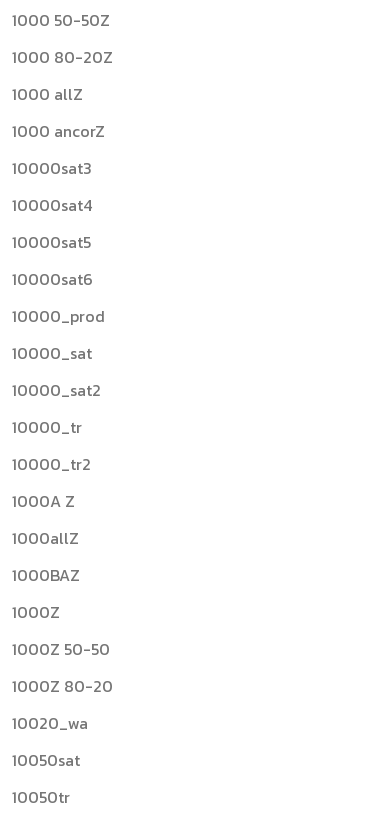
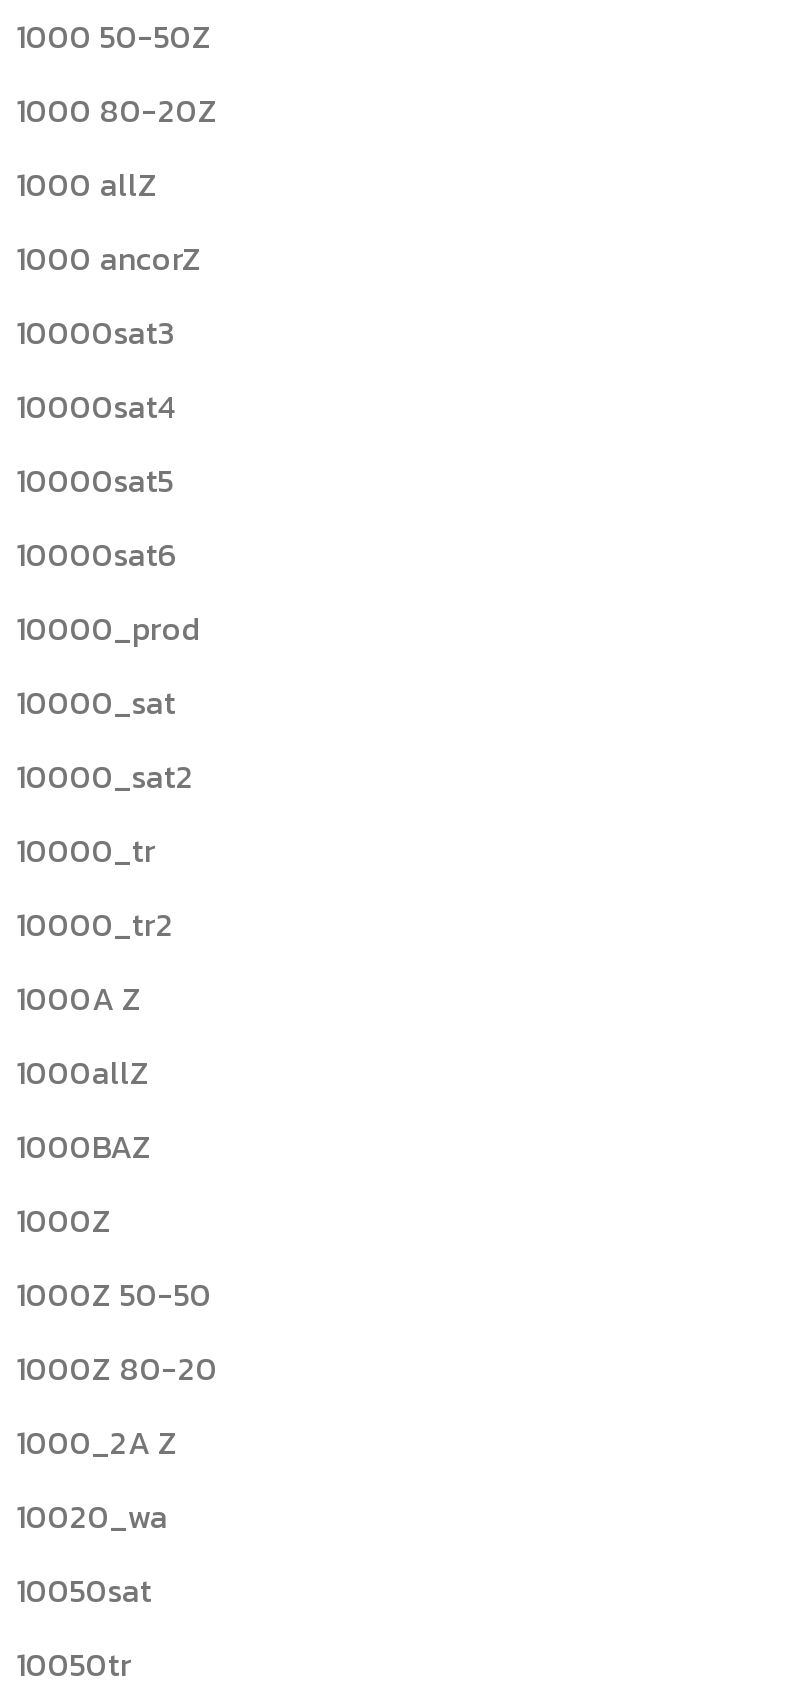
+ 1000_2A Z
